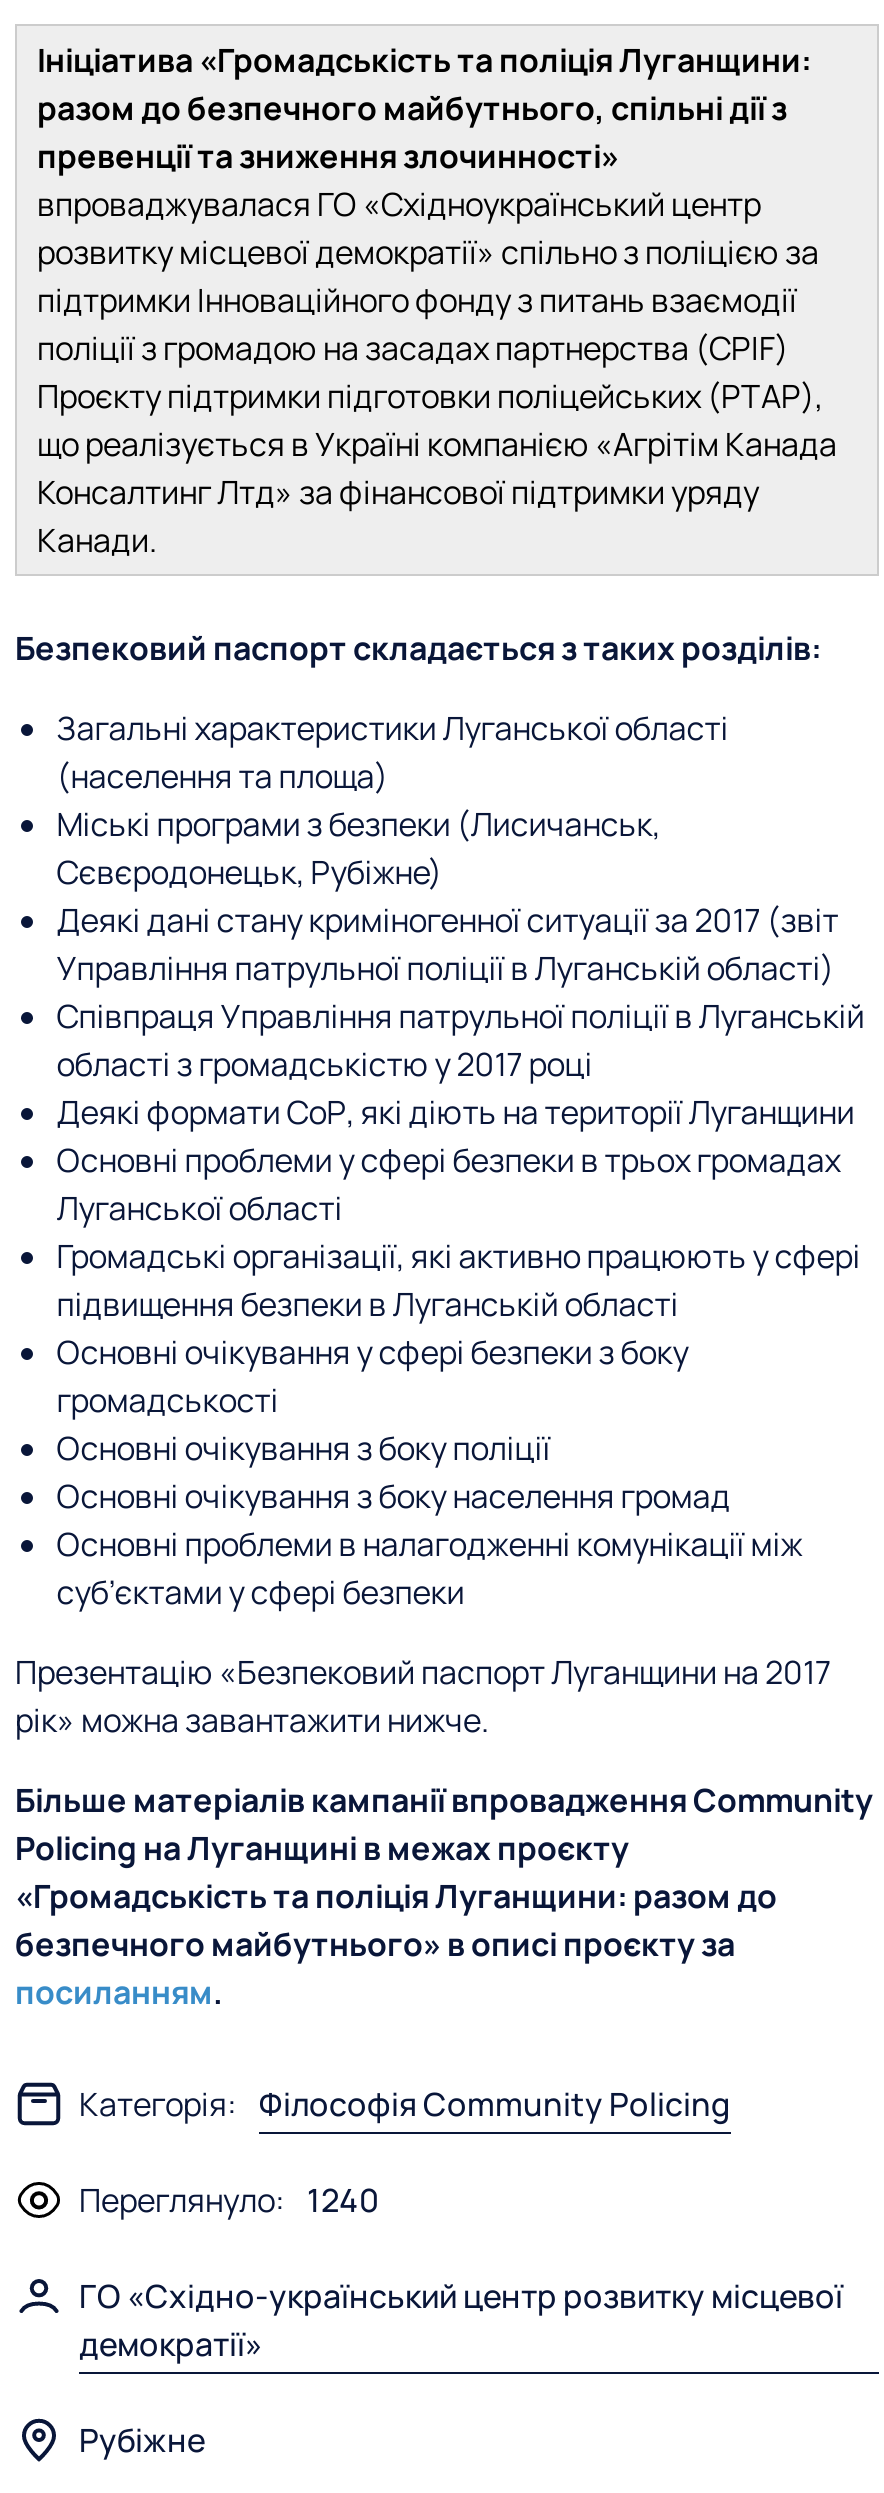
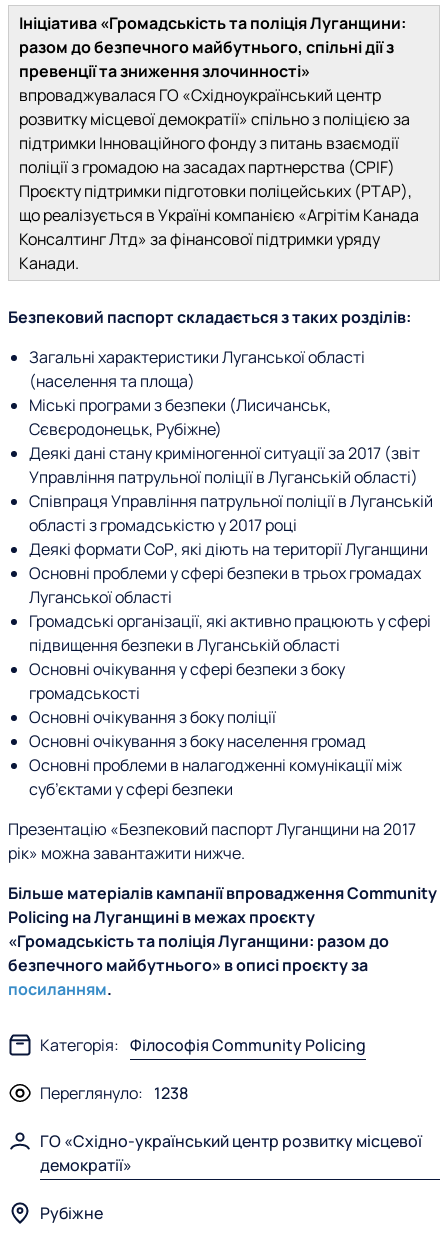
- Переглянуло: 1240
+ Переглянуло: 1238
